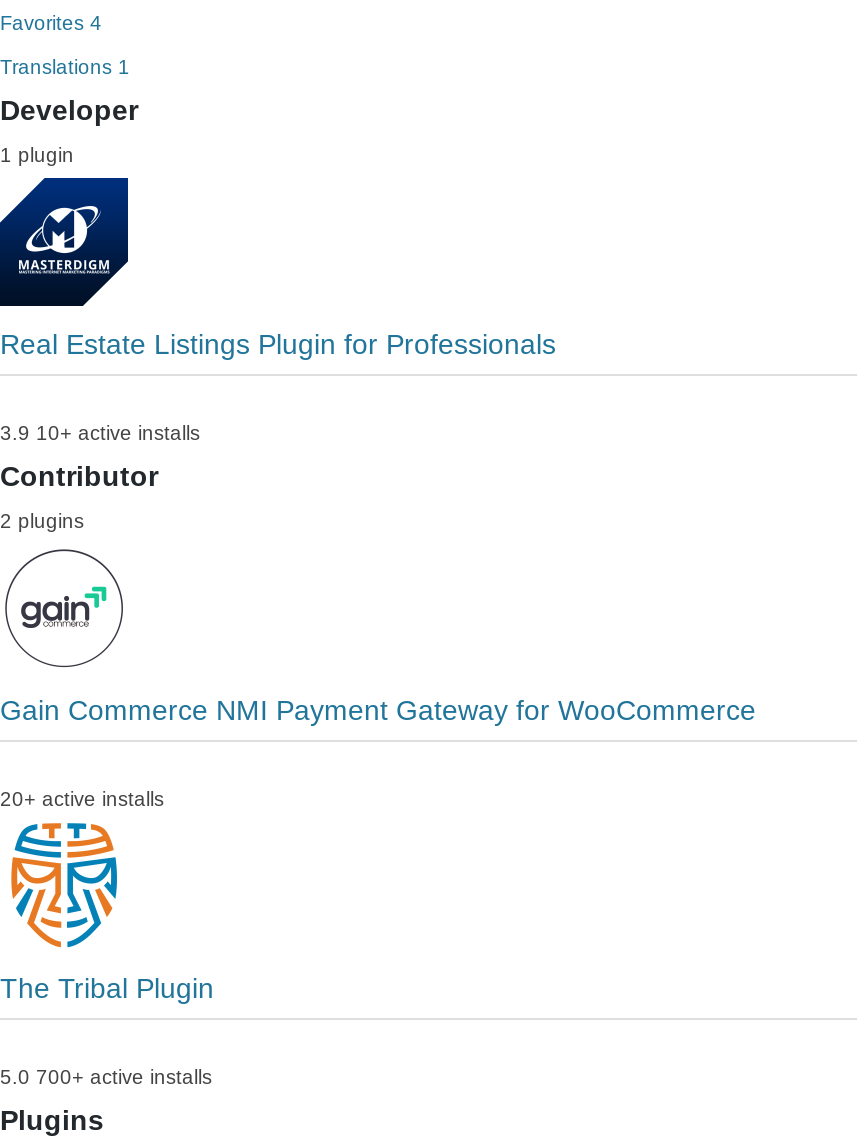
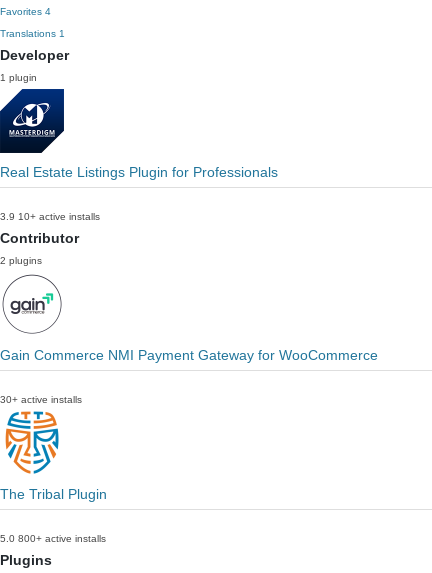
- 20+ active installs
+ 30+ active installs

- 5.0 700+ active installs
+ 5.0 800+ active installs
